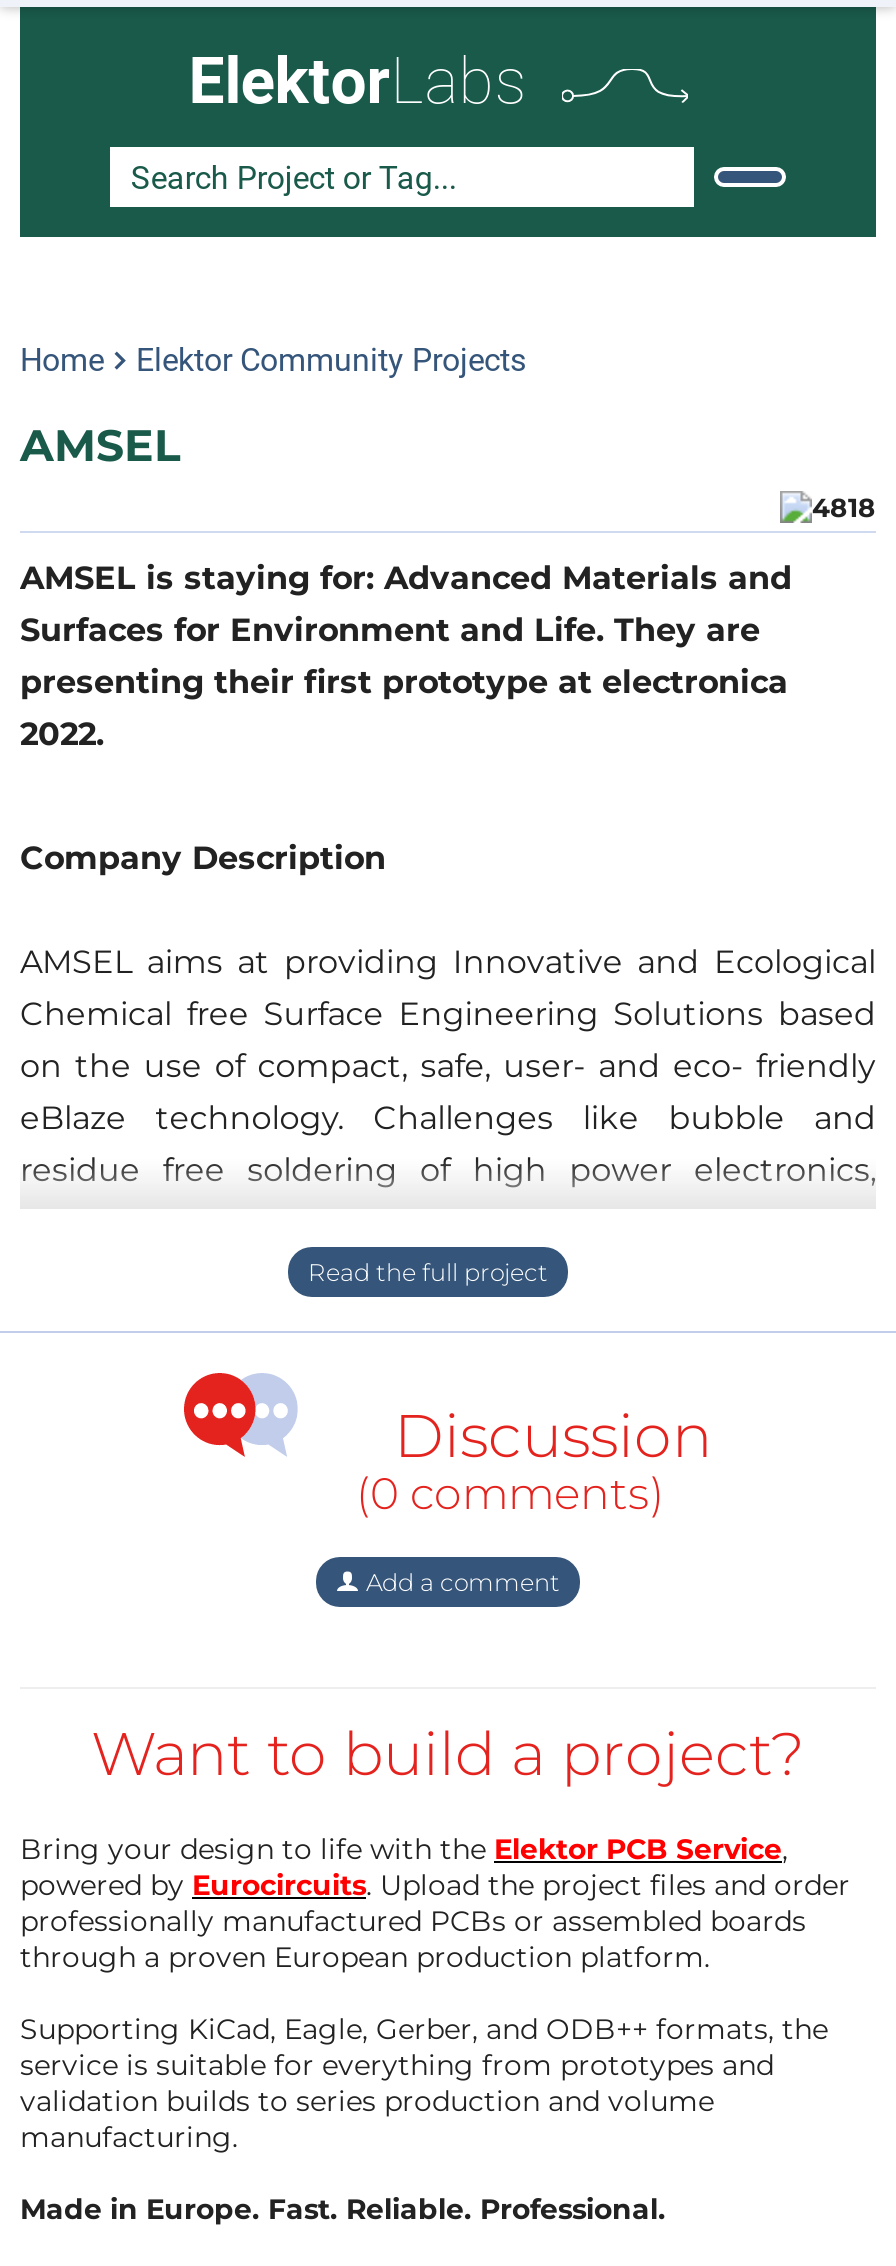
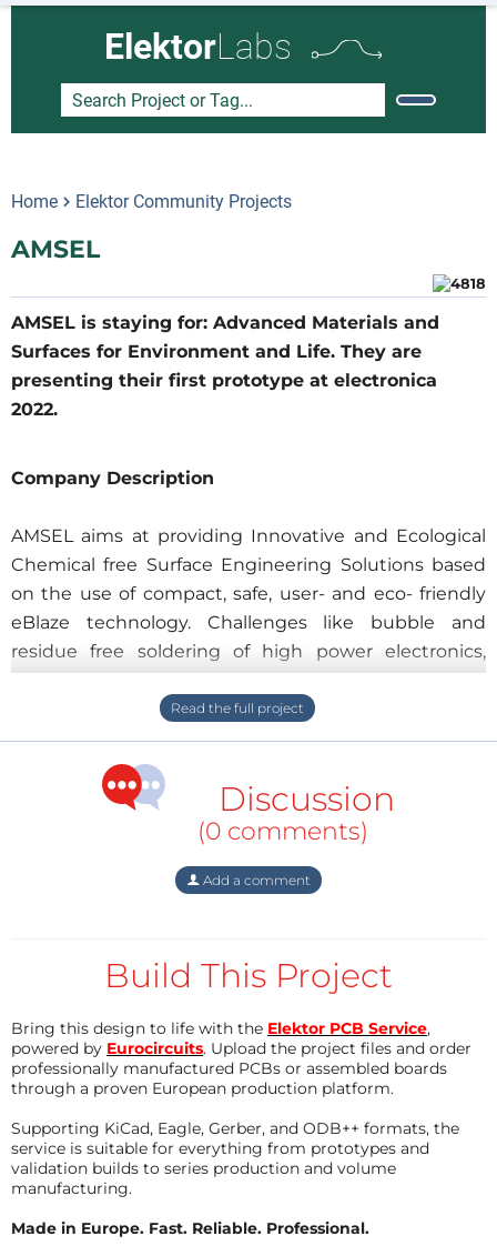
- Want to build a project?
+ Build This Project

- Bring your design to life with the Elektor PCB Service,
+ Bring this design to life with the Elektor PCB Service,
